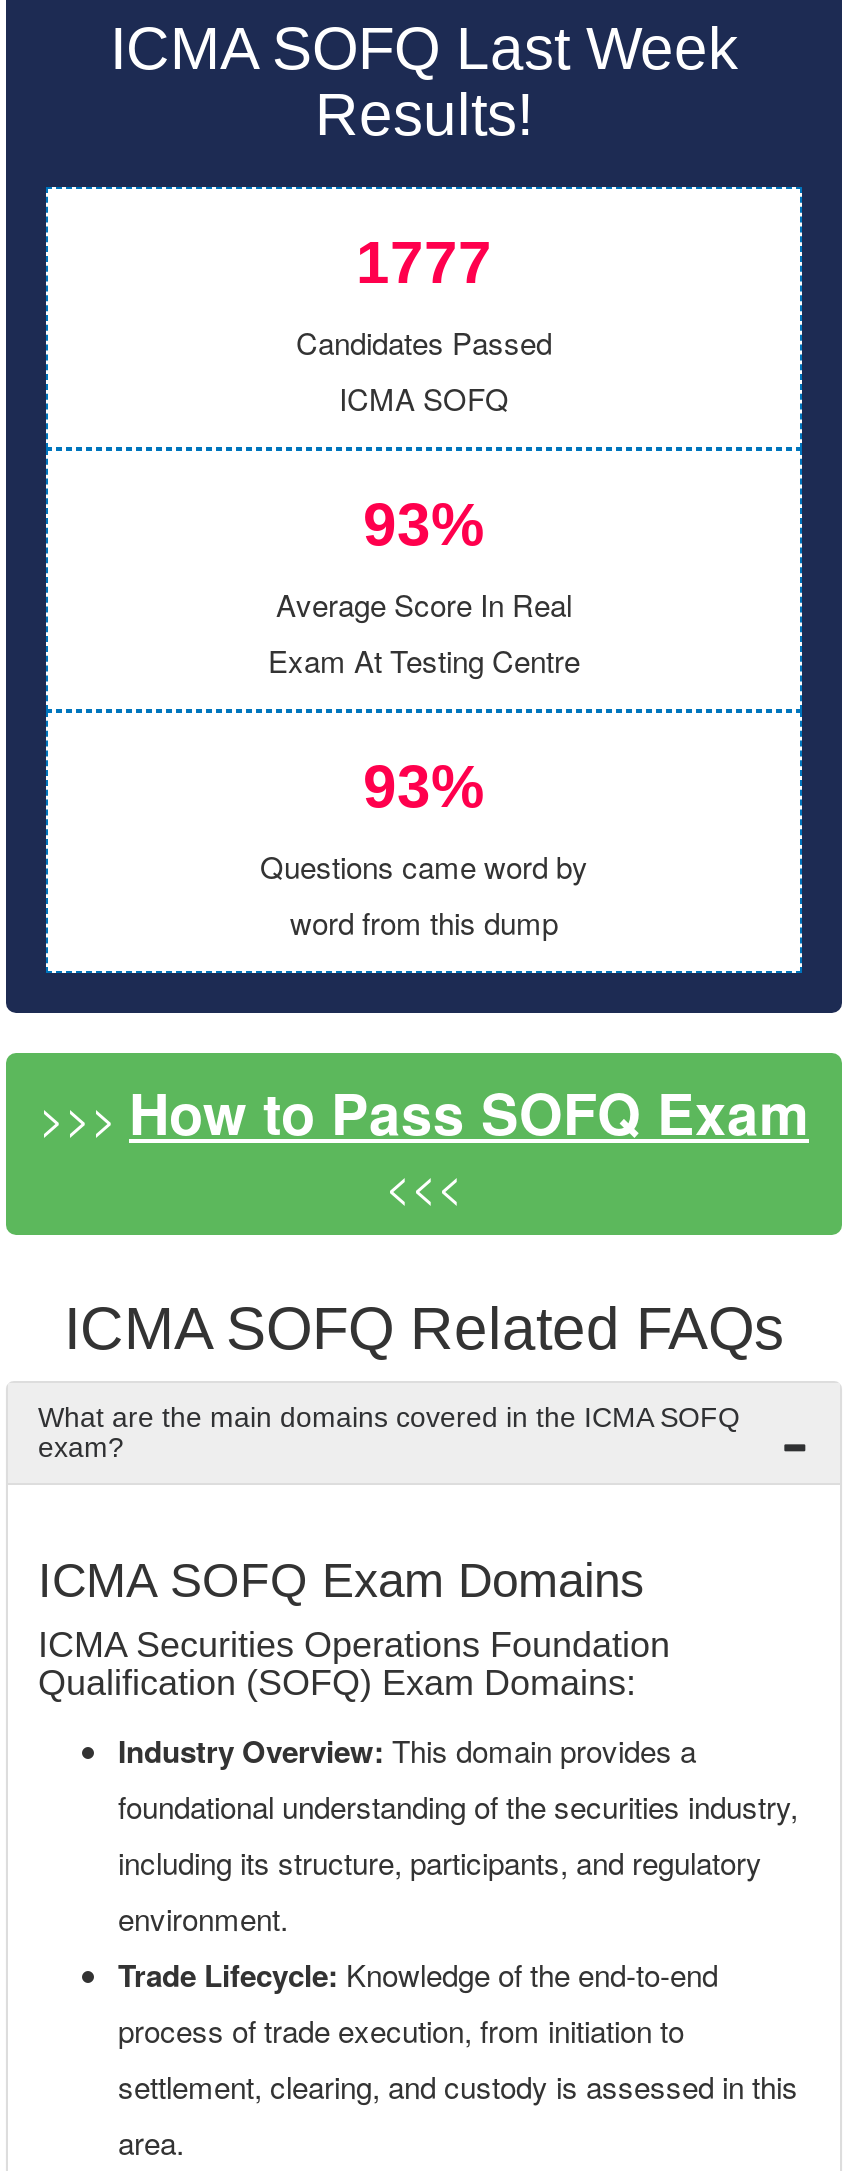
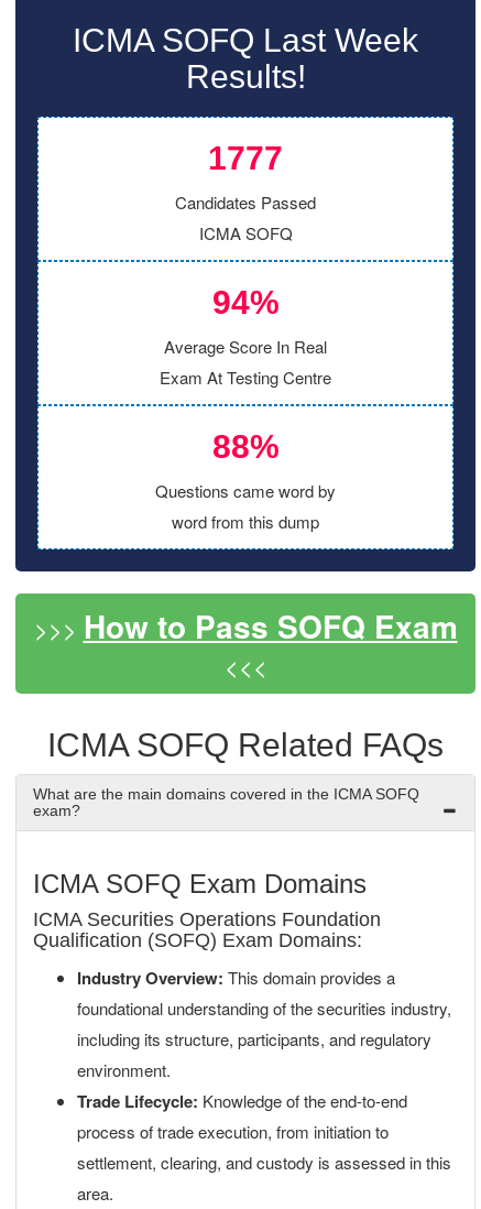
- 93%
+ 94%

- 93%
+ 88%
